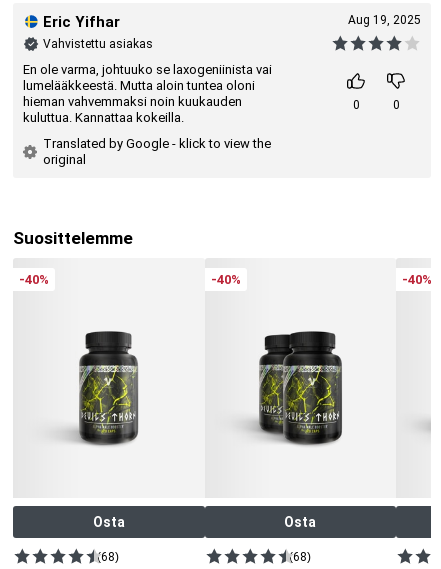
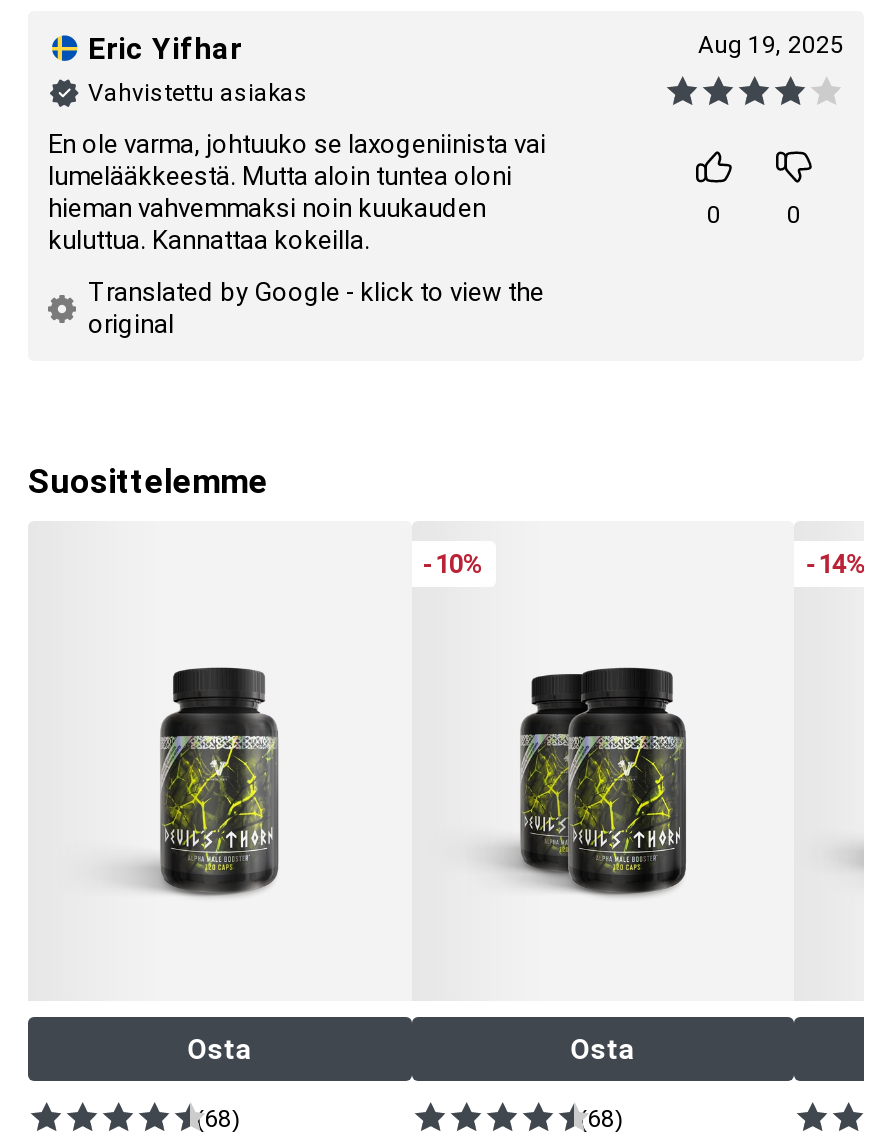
- -40%

- -40%
+ -10%

- -40%
+ -14%
